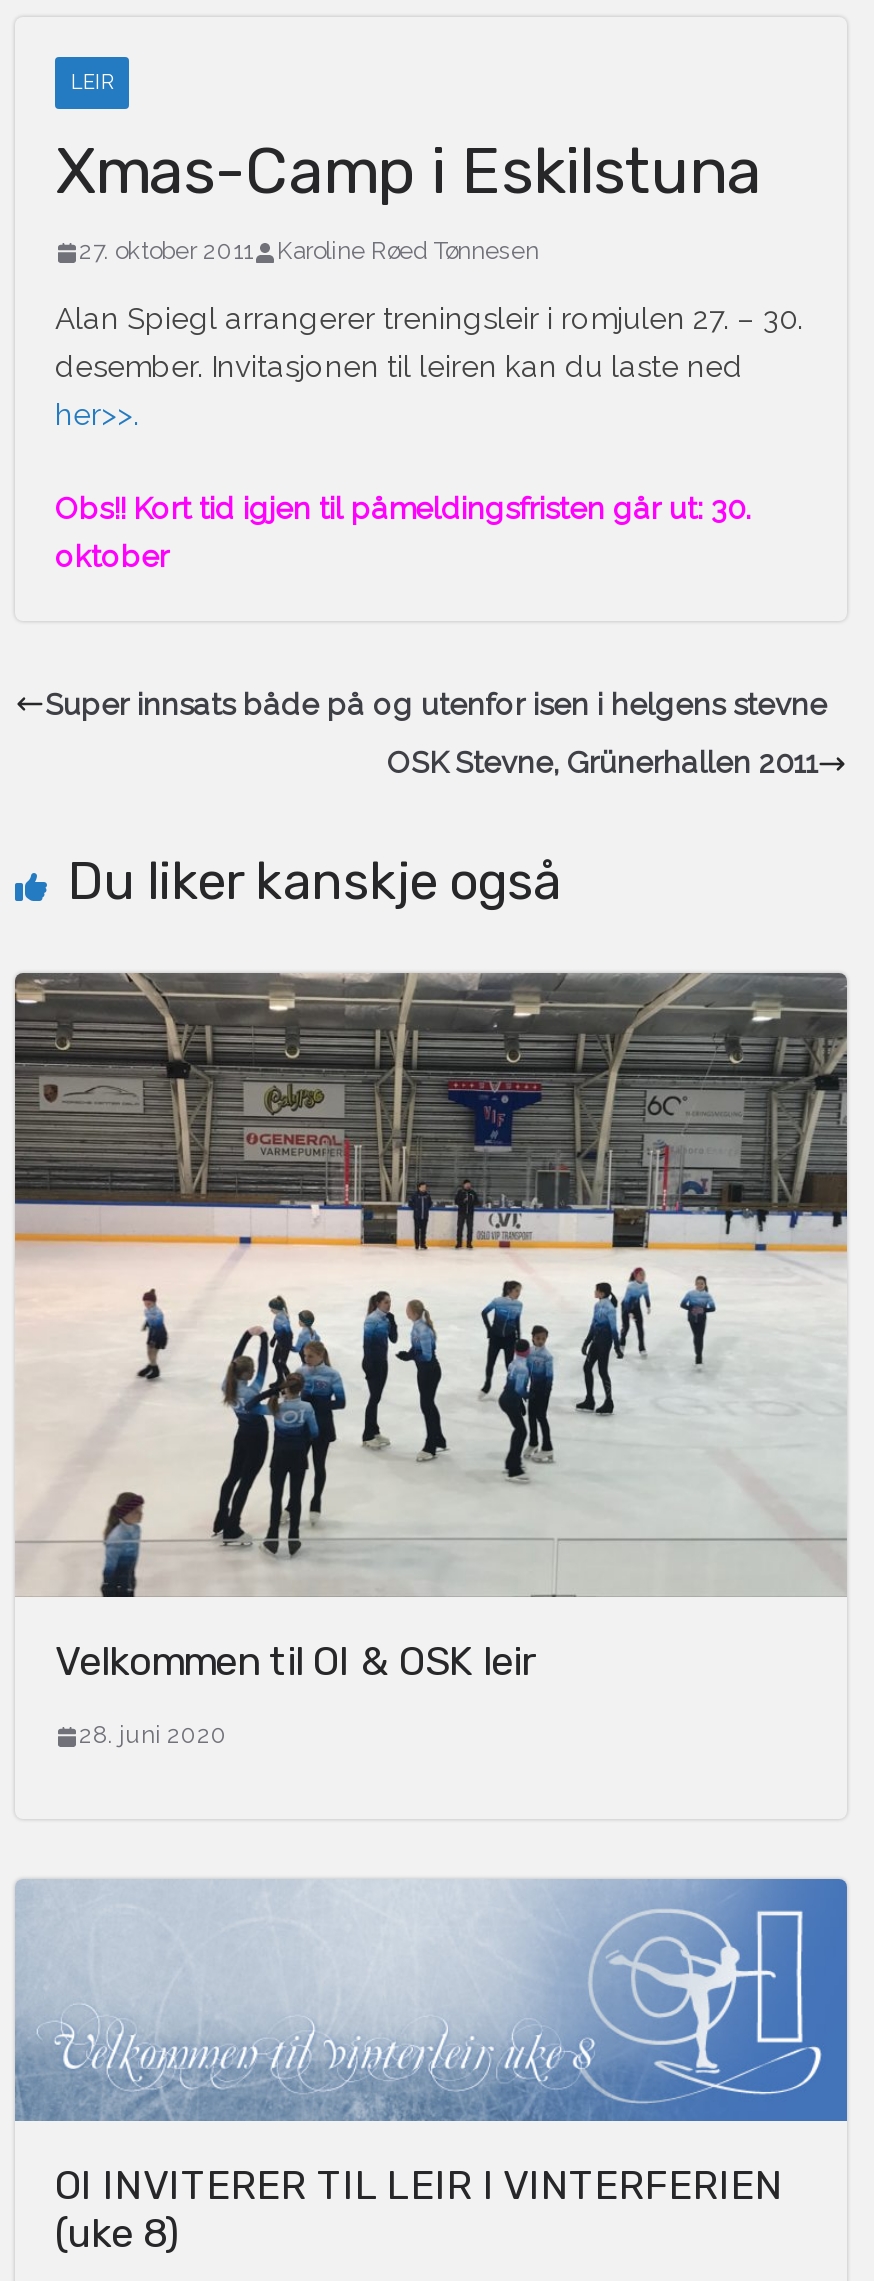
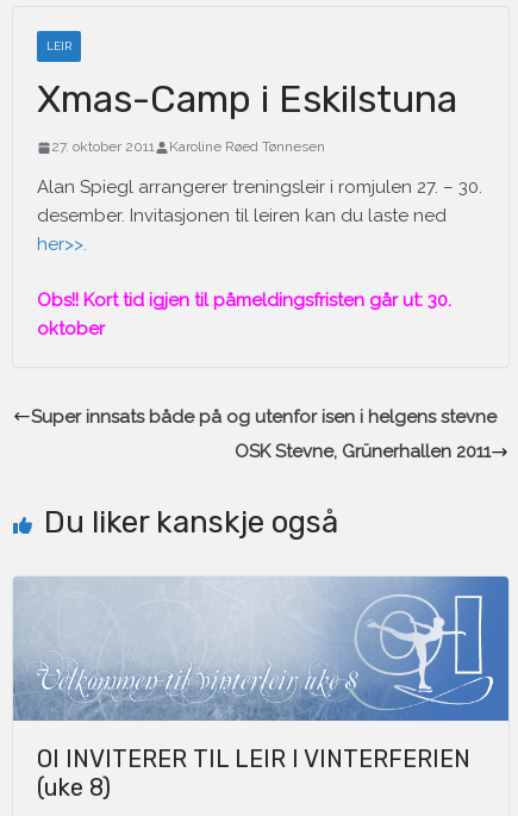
- [image]
- Velkommen til OI & OSK leir
- 28. juni 2020
